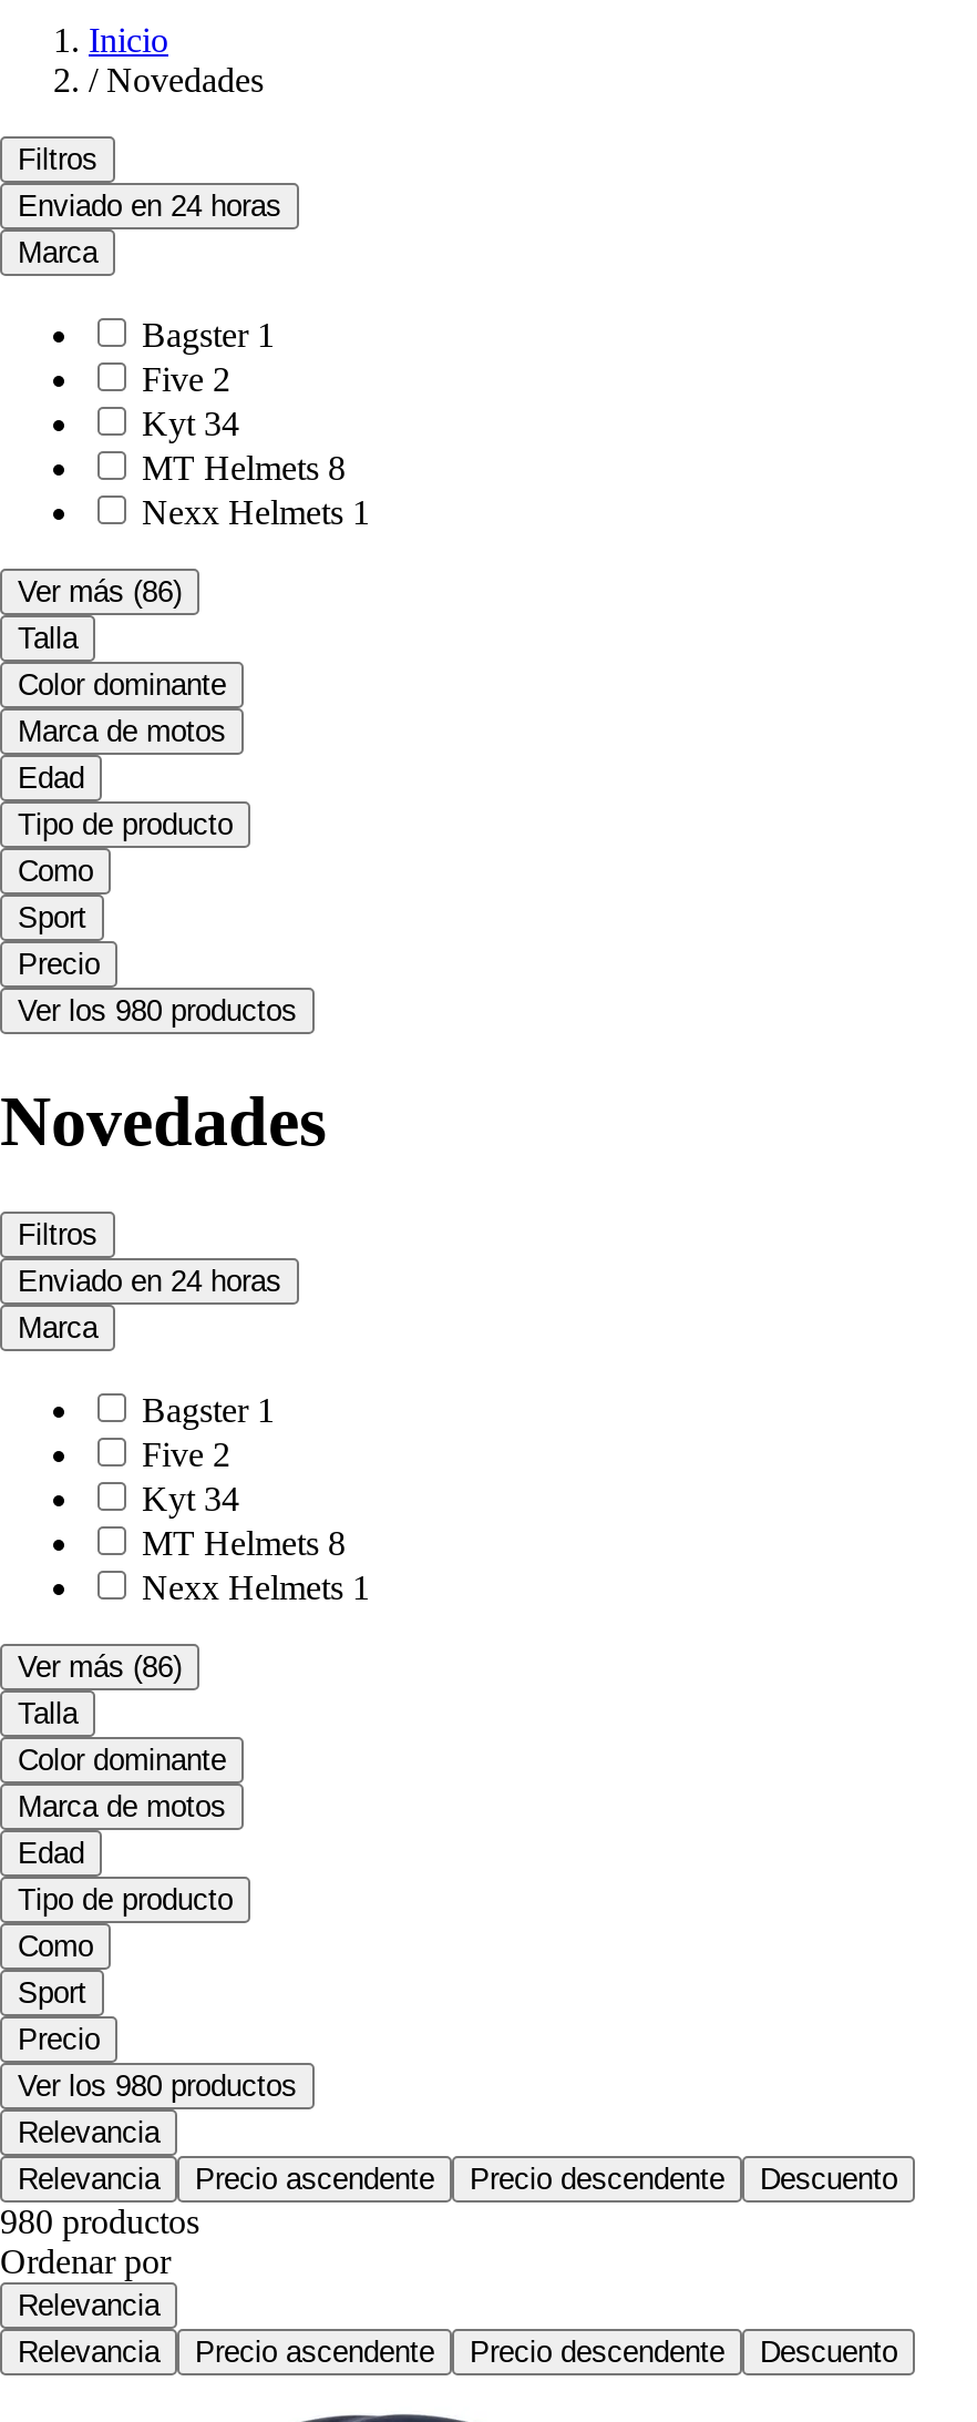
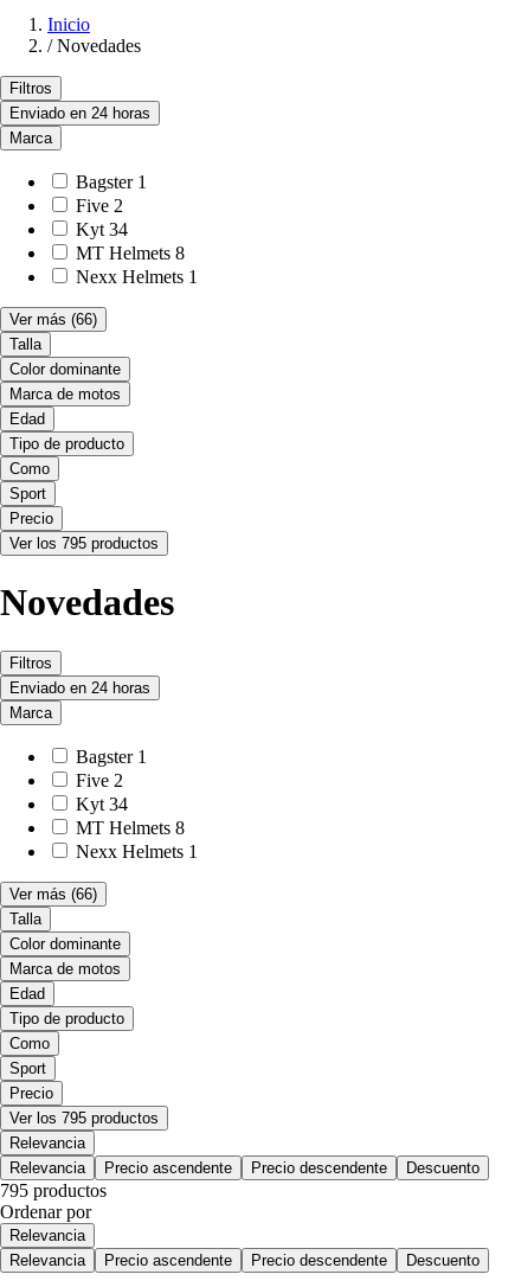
- Ver más (86)
+ Ver más (66)

- Ver los 980 productos
+ Ver los 795 productos

- Ver más (86)
+ Ver más (66)

- Ver los 980 productos
+ Ver los 795 productos

- 980 productos
+ 795 productos
